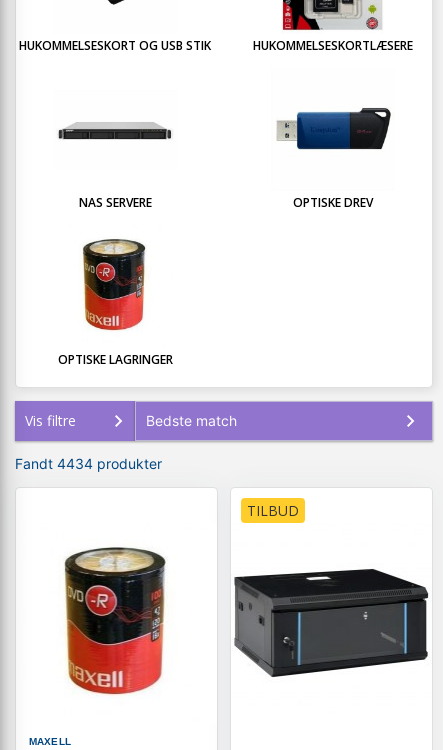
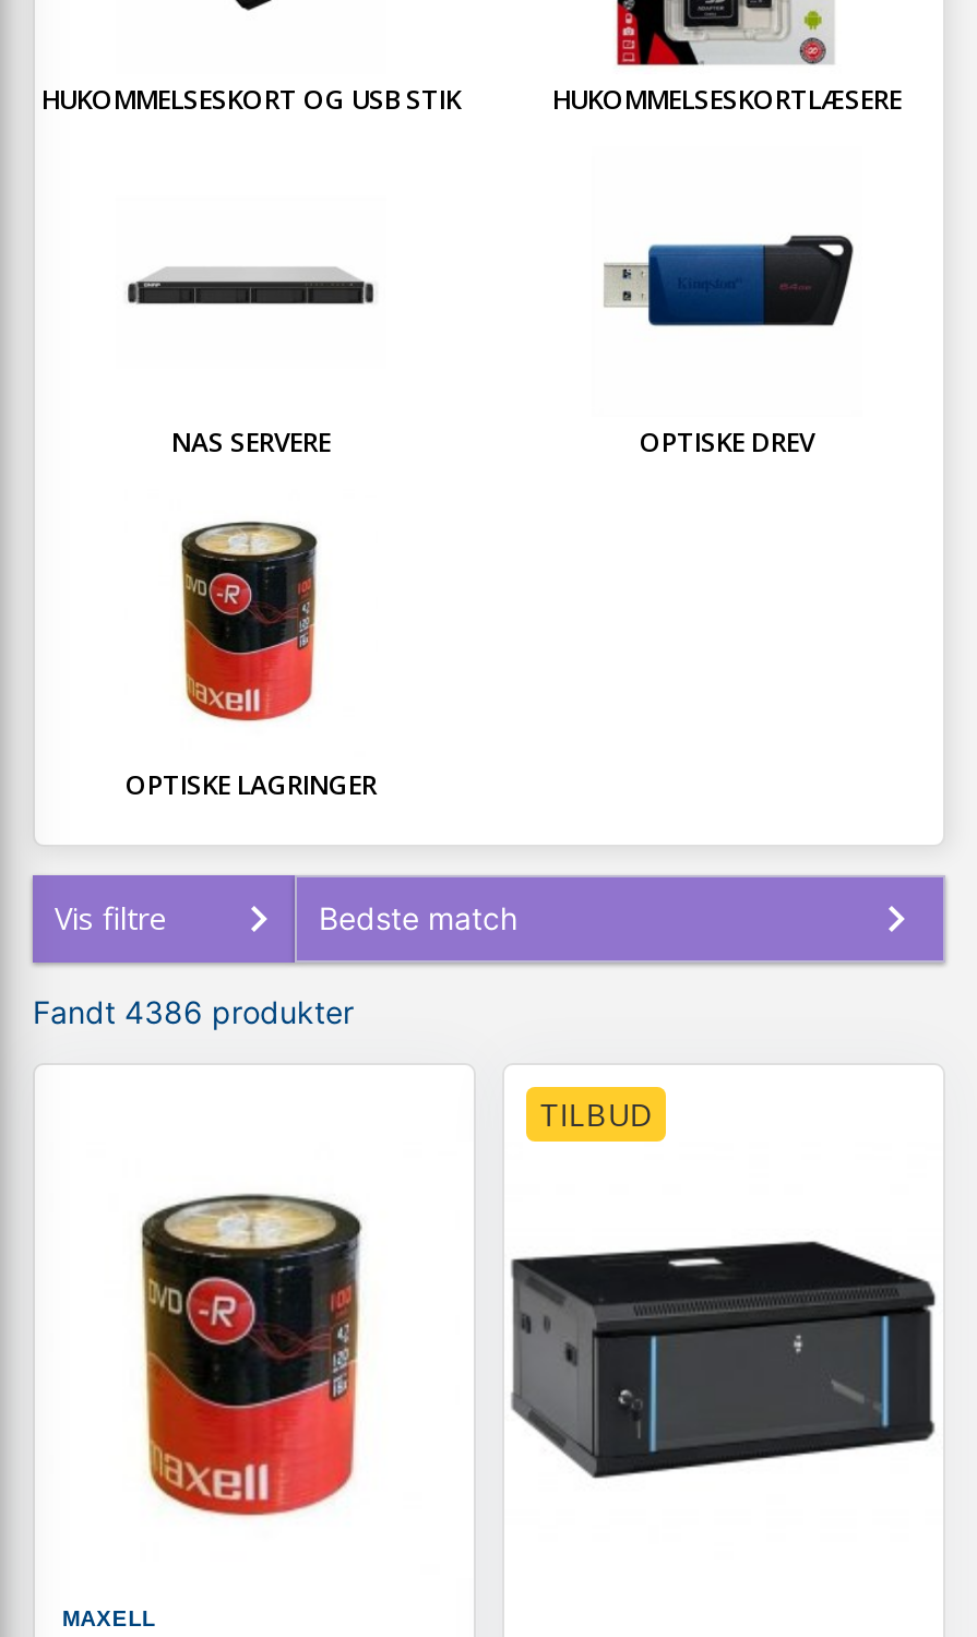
- Fandt 4434 produkter
+ Fandt 4386 produkter
